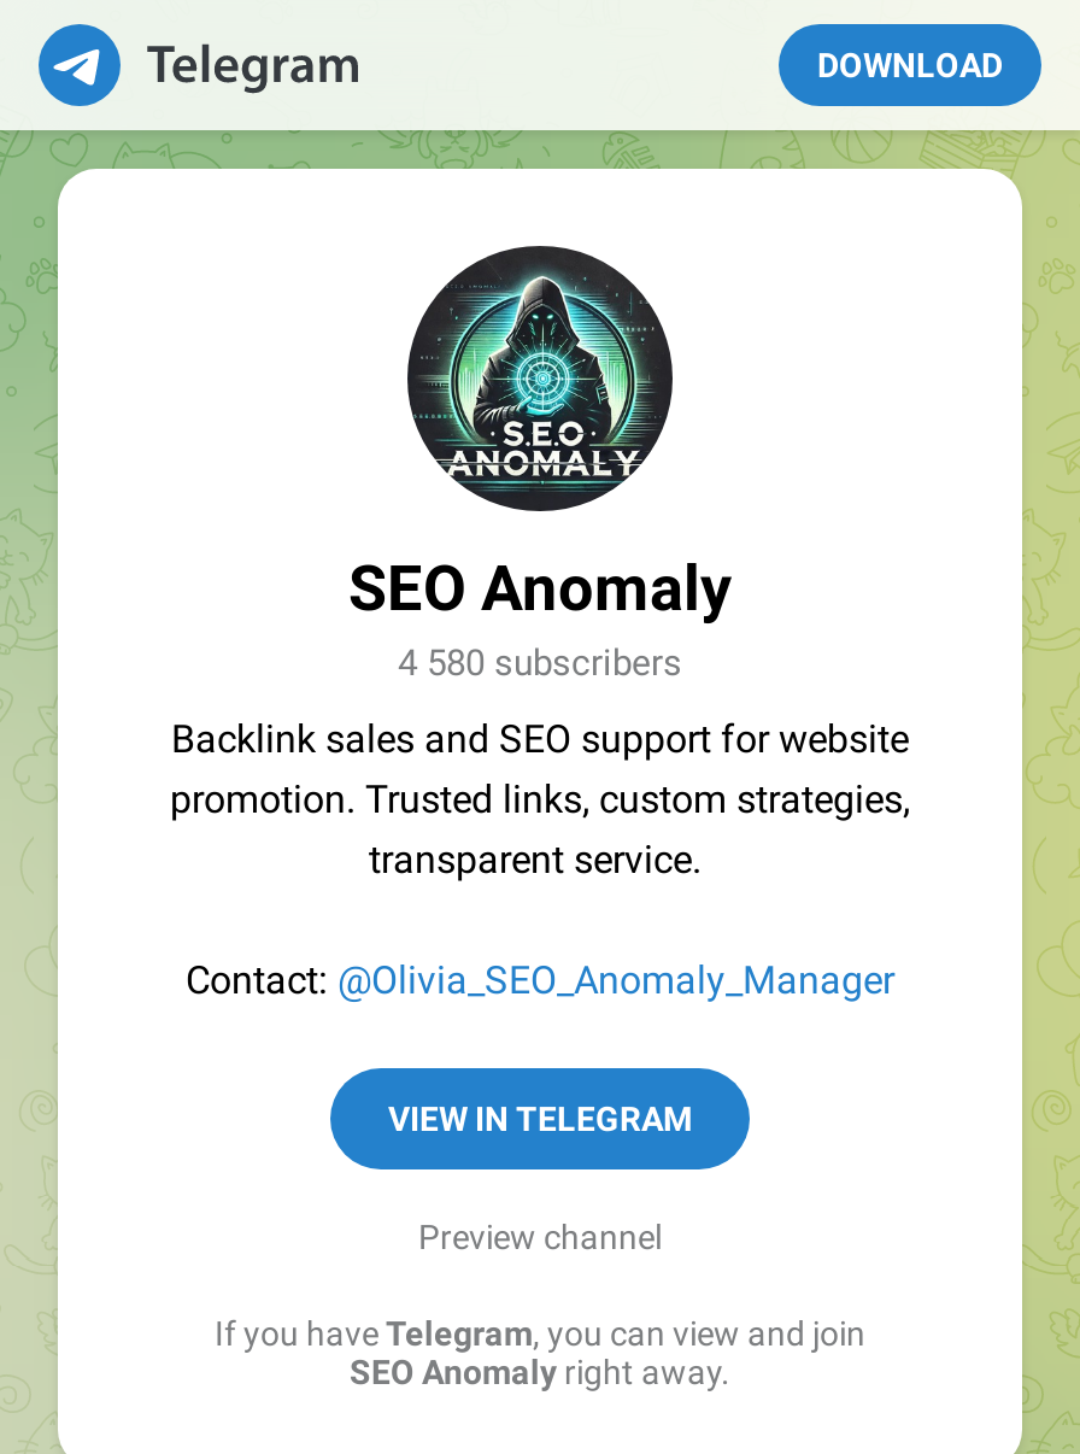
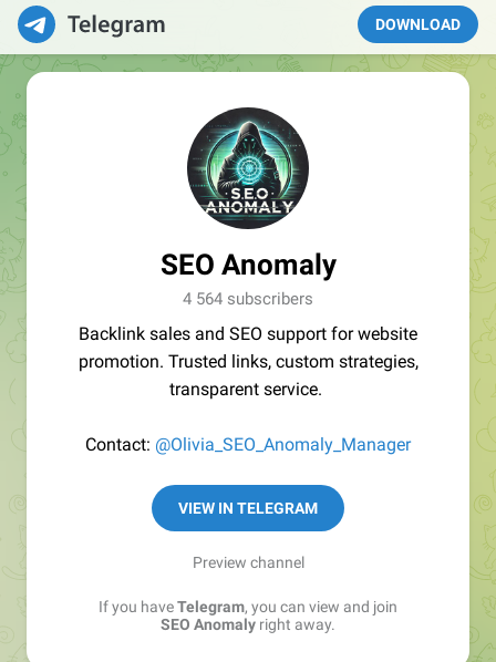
- 4 580 subscribers
+ 4 564 subscribers
